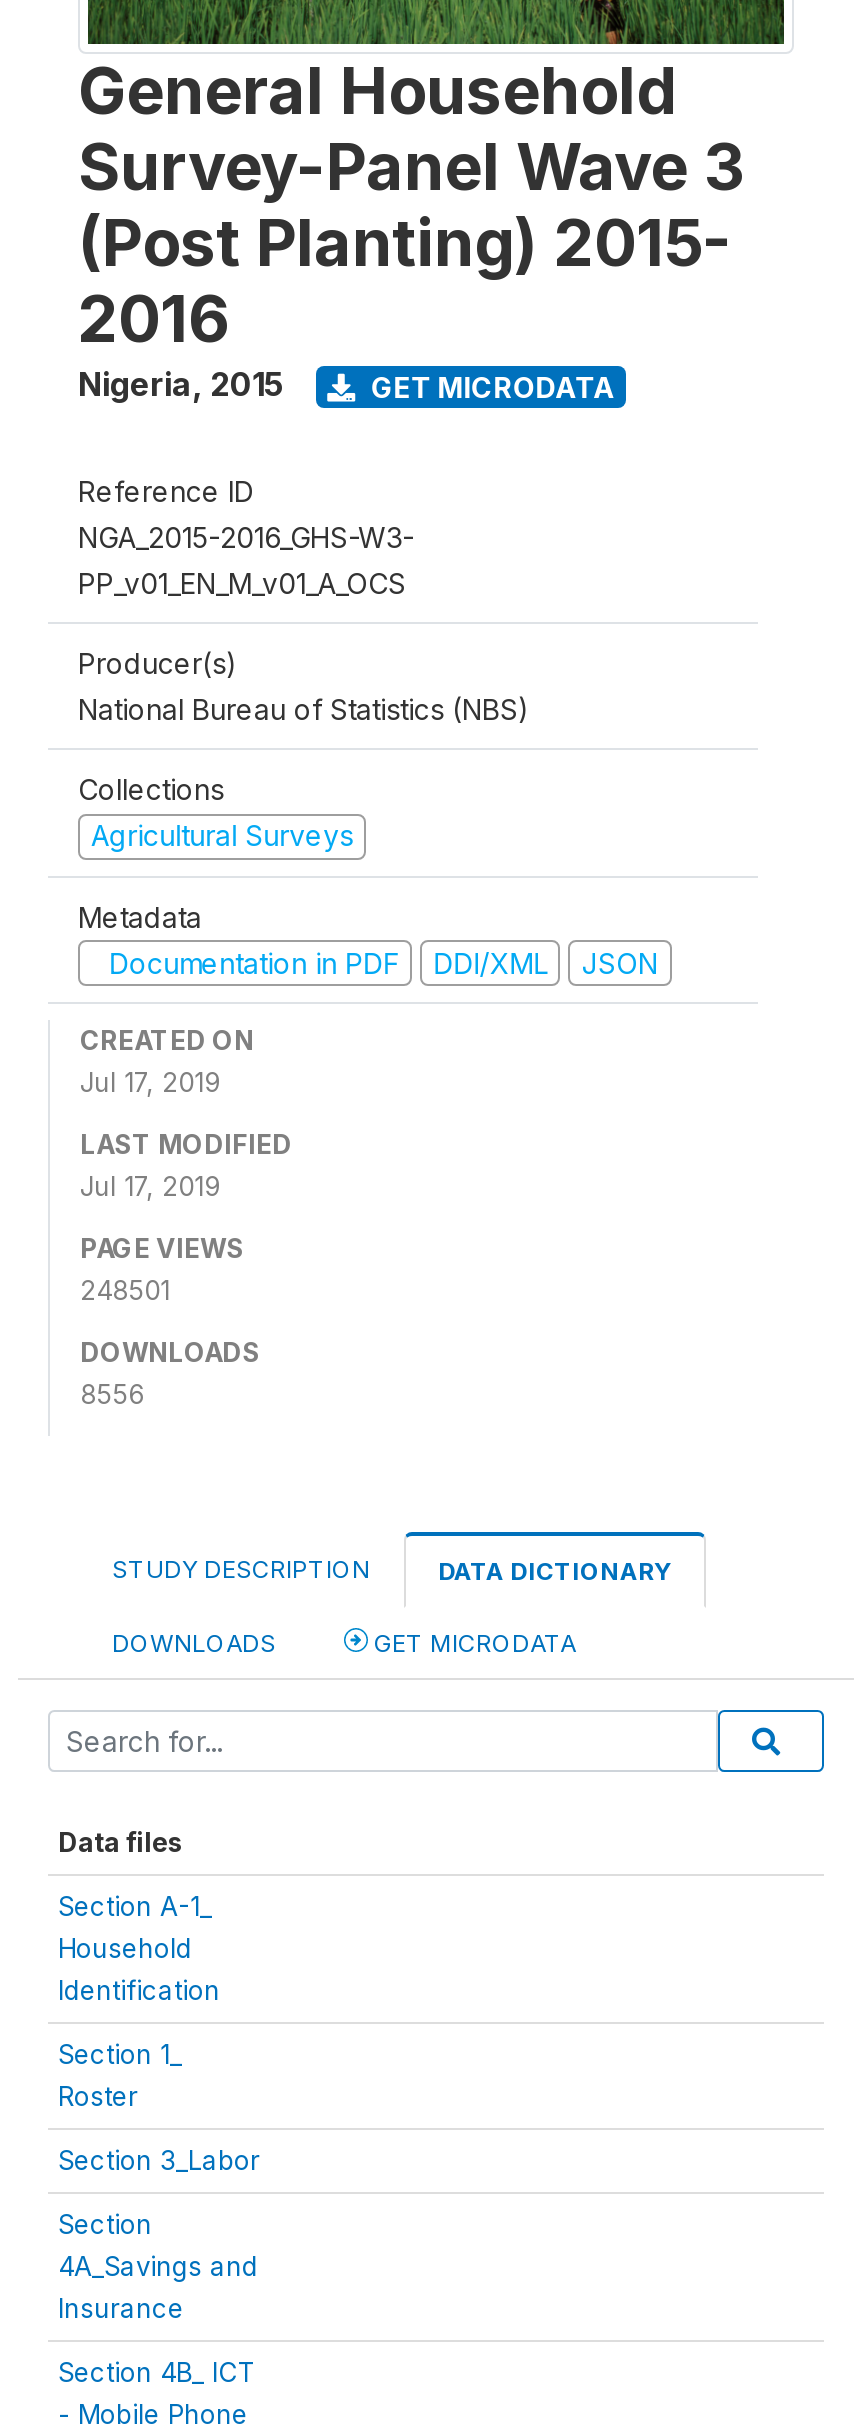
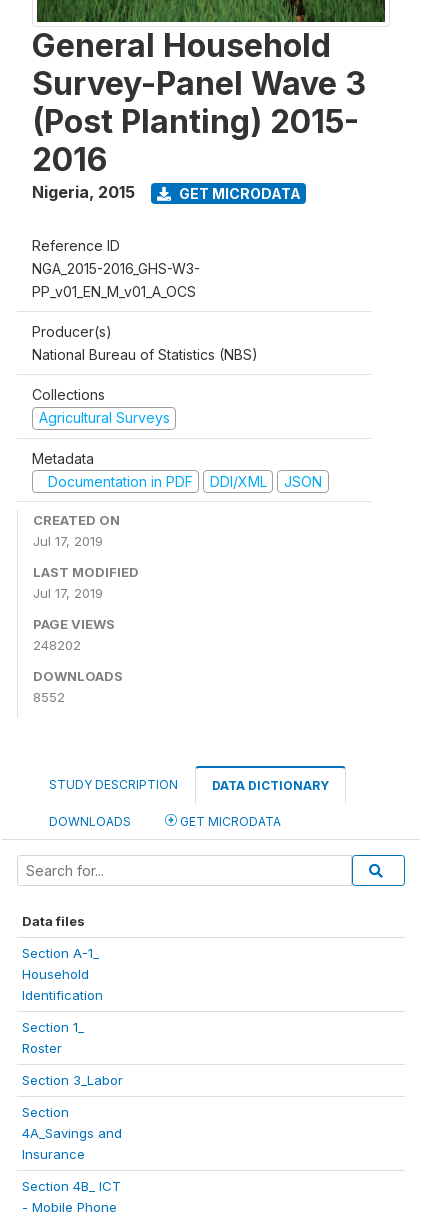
- 248501
+ 248202

- 8556
+ 8552
